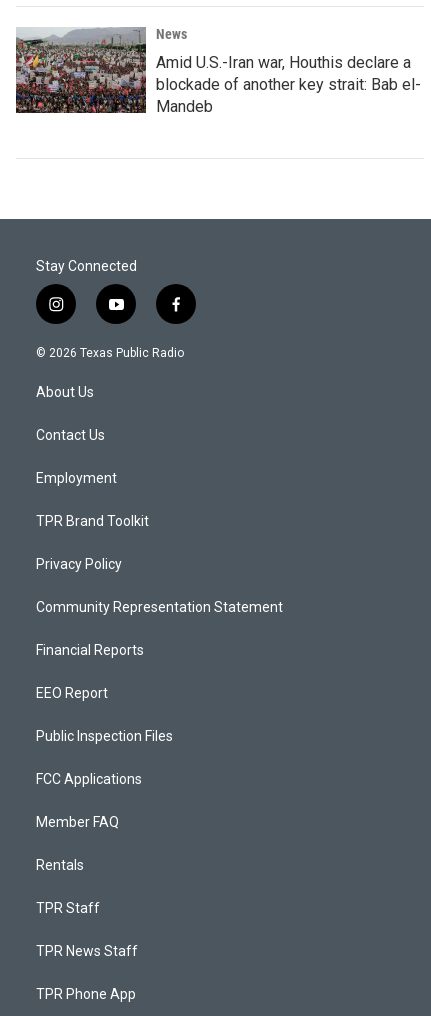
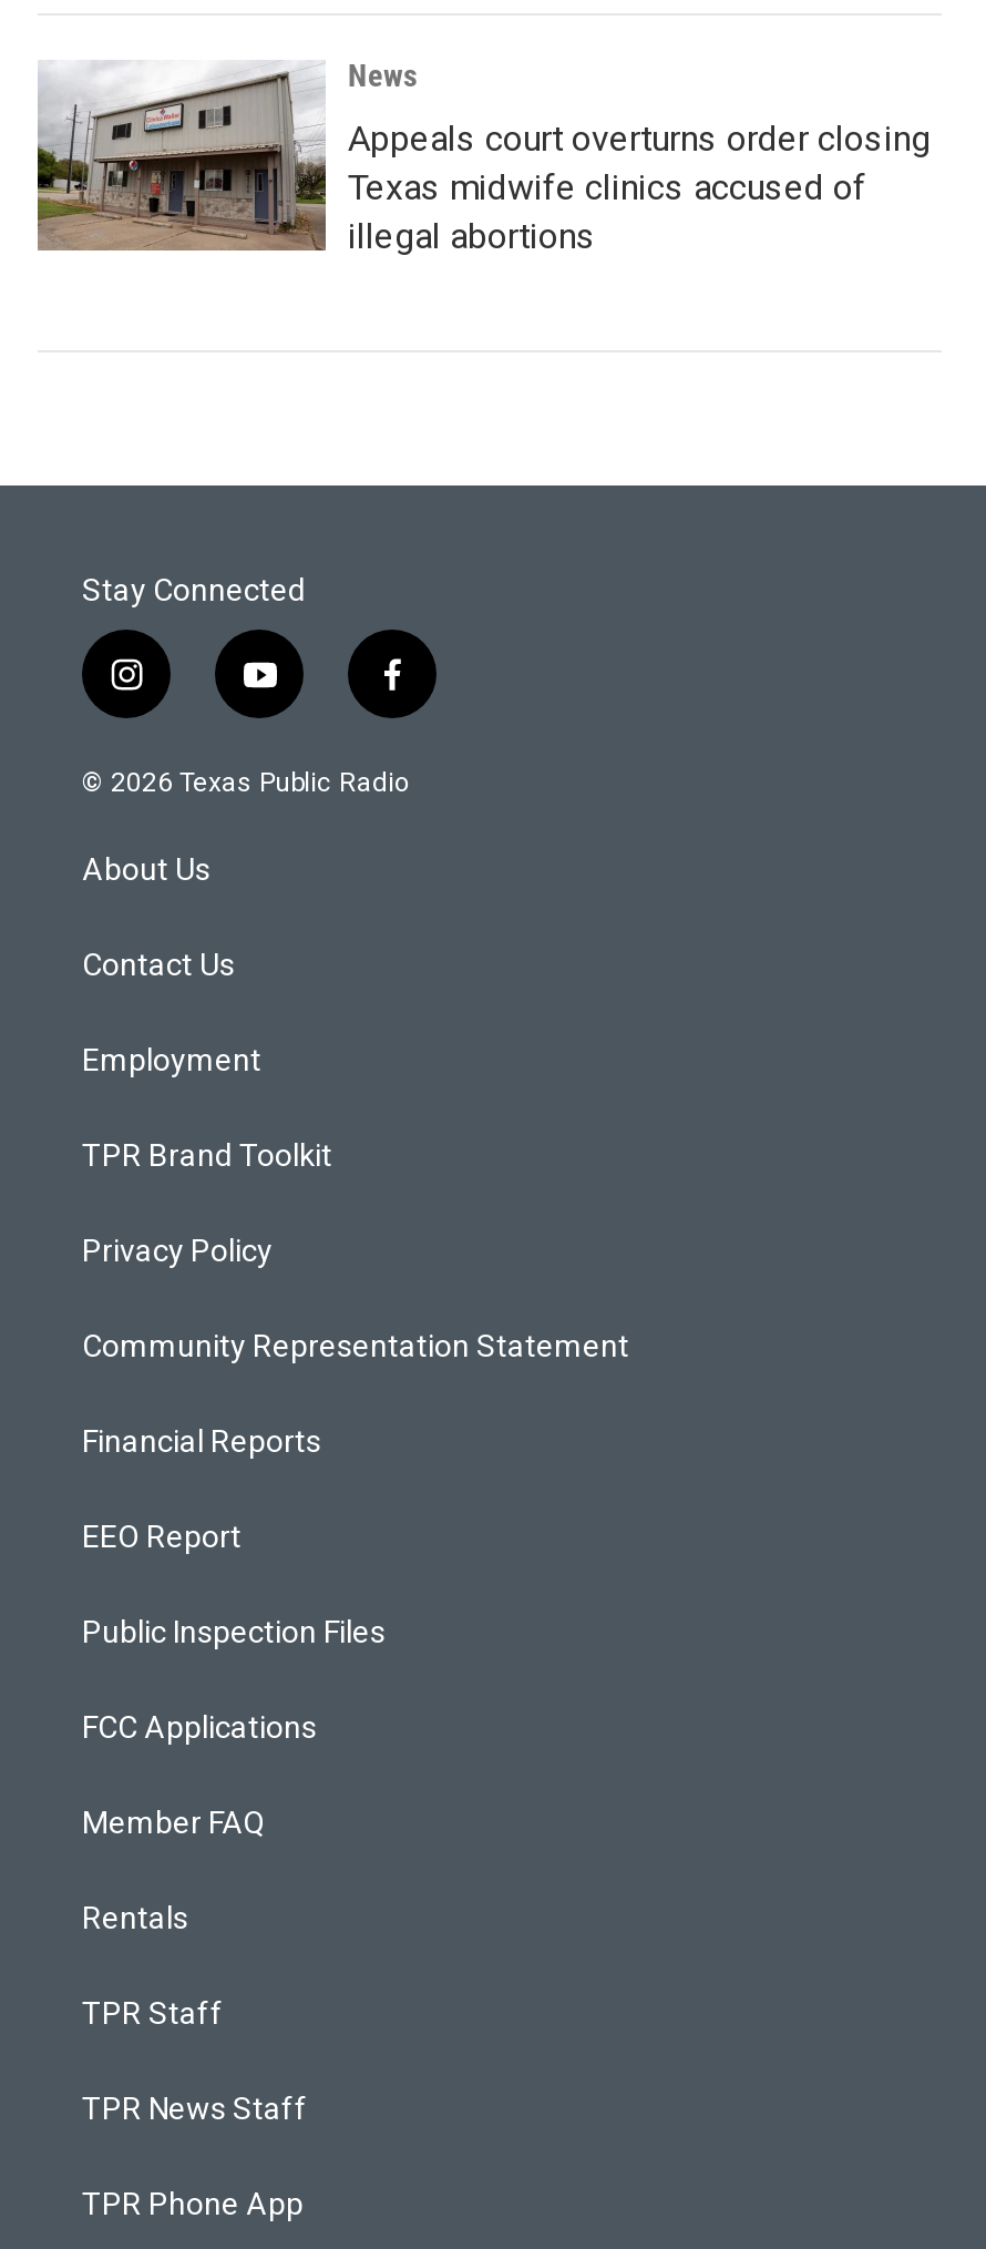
- [image]
- Amid U.S.-Iran war, Houthis declare a
- blockade of another key strait: Bab el-
- Mandeb
+ [image]
+ Appeals court overturns order closing
+ Texas midwife clinics accused of
+ illegal abortions
